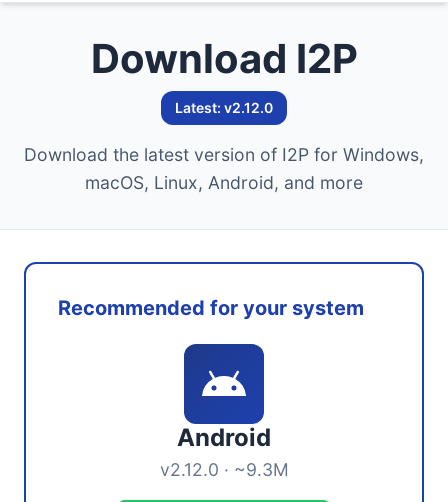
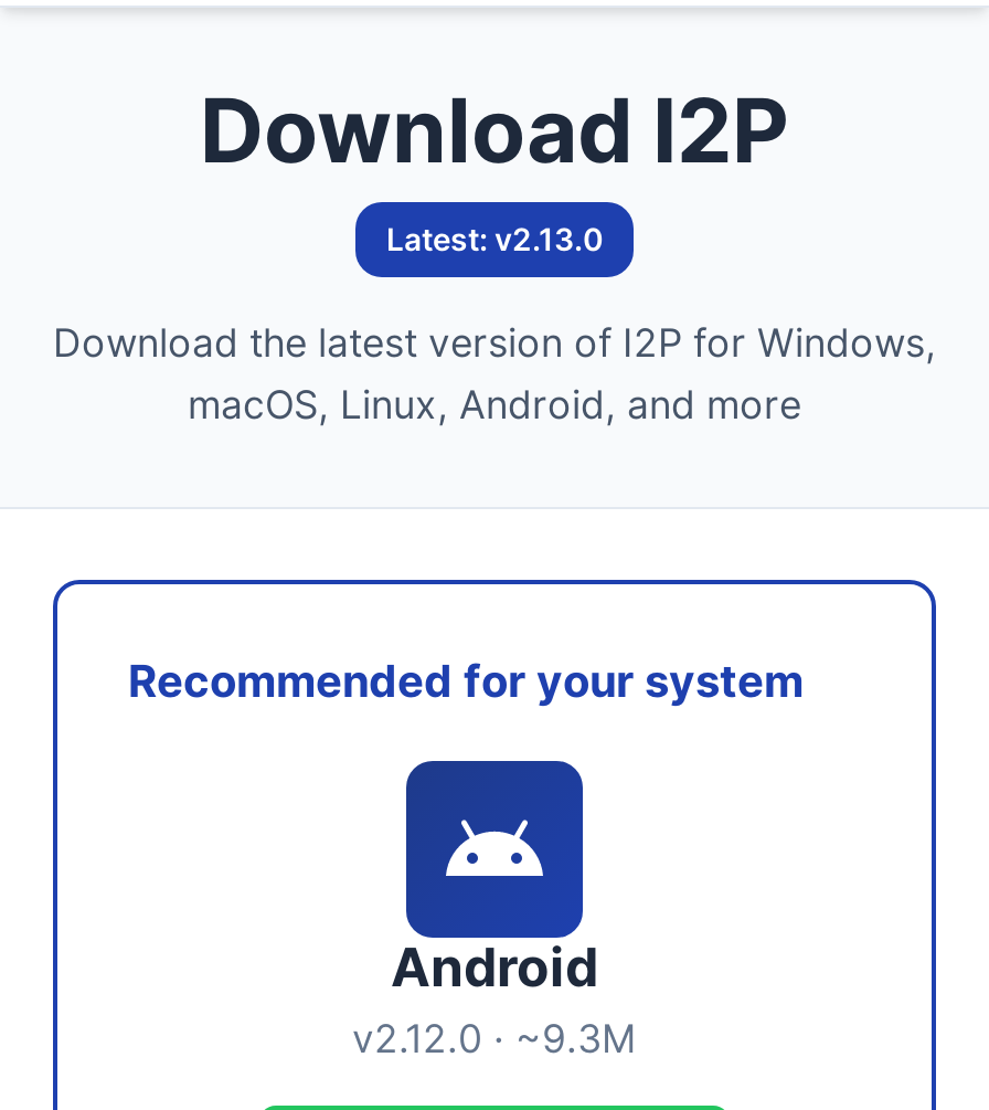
- Latest: v2.12.0
+ Latest: v2.13.0
